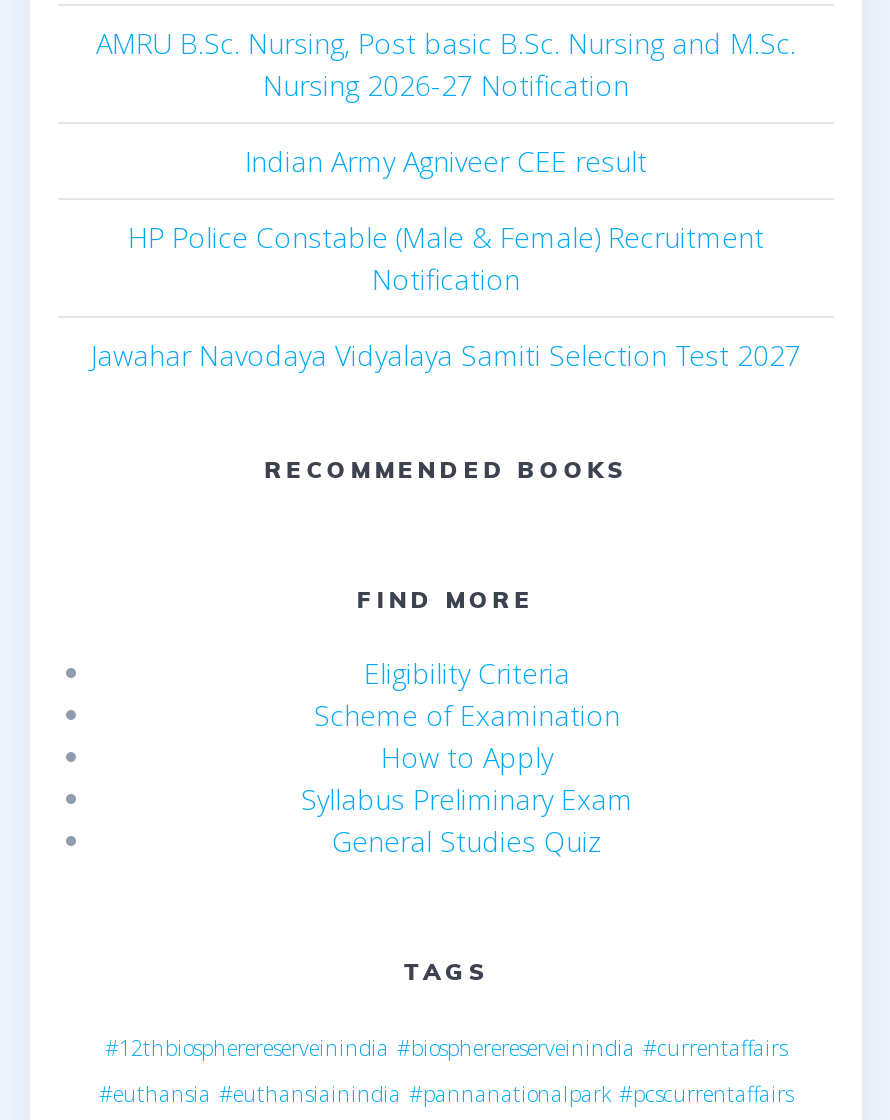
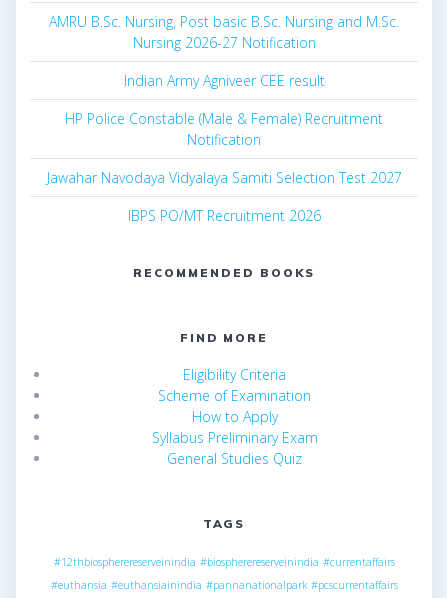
+ IBPS PO/MT Recruitment 2026
